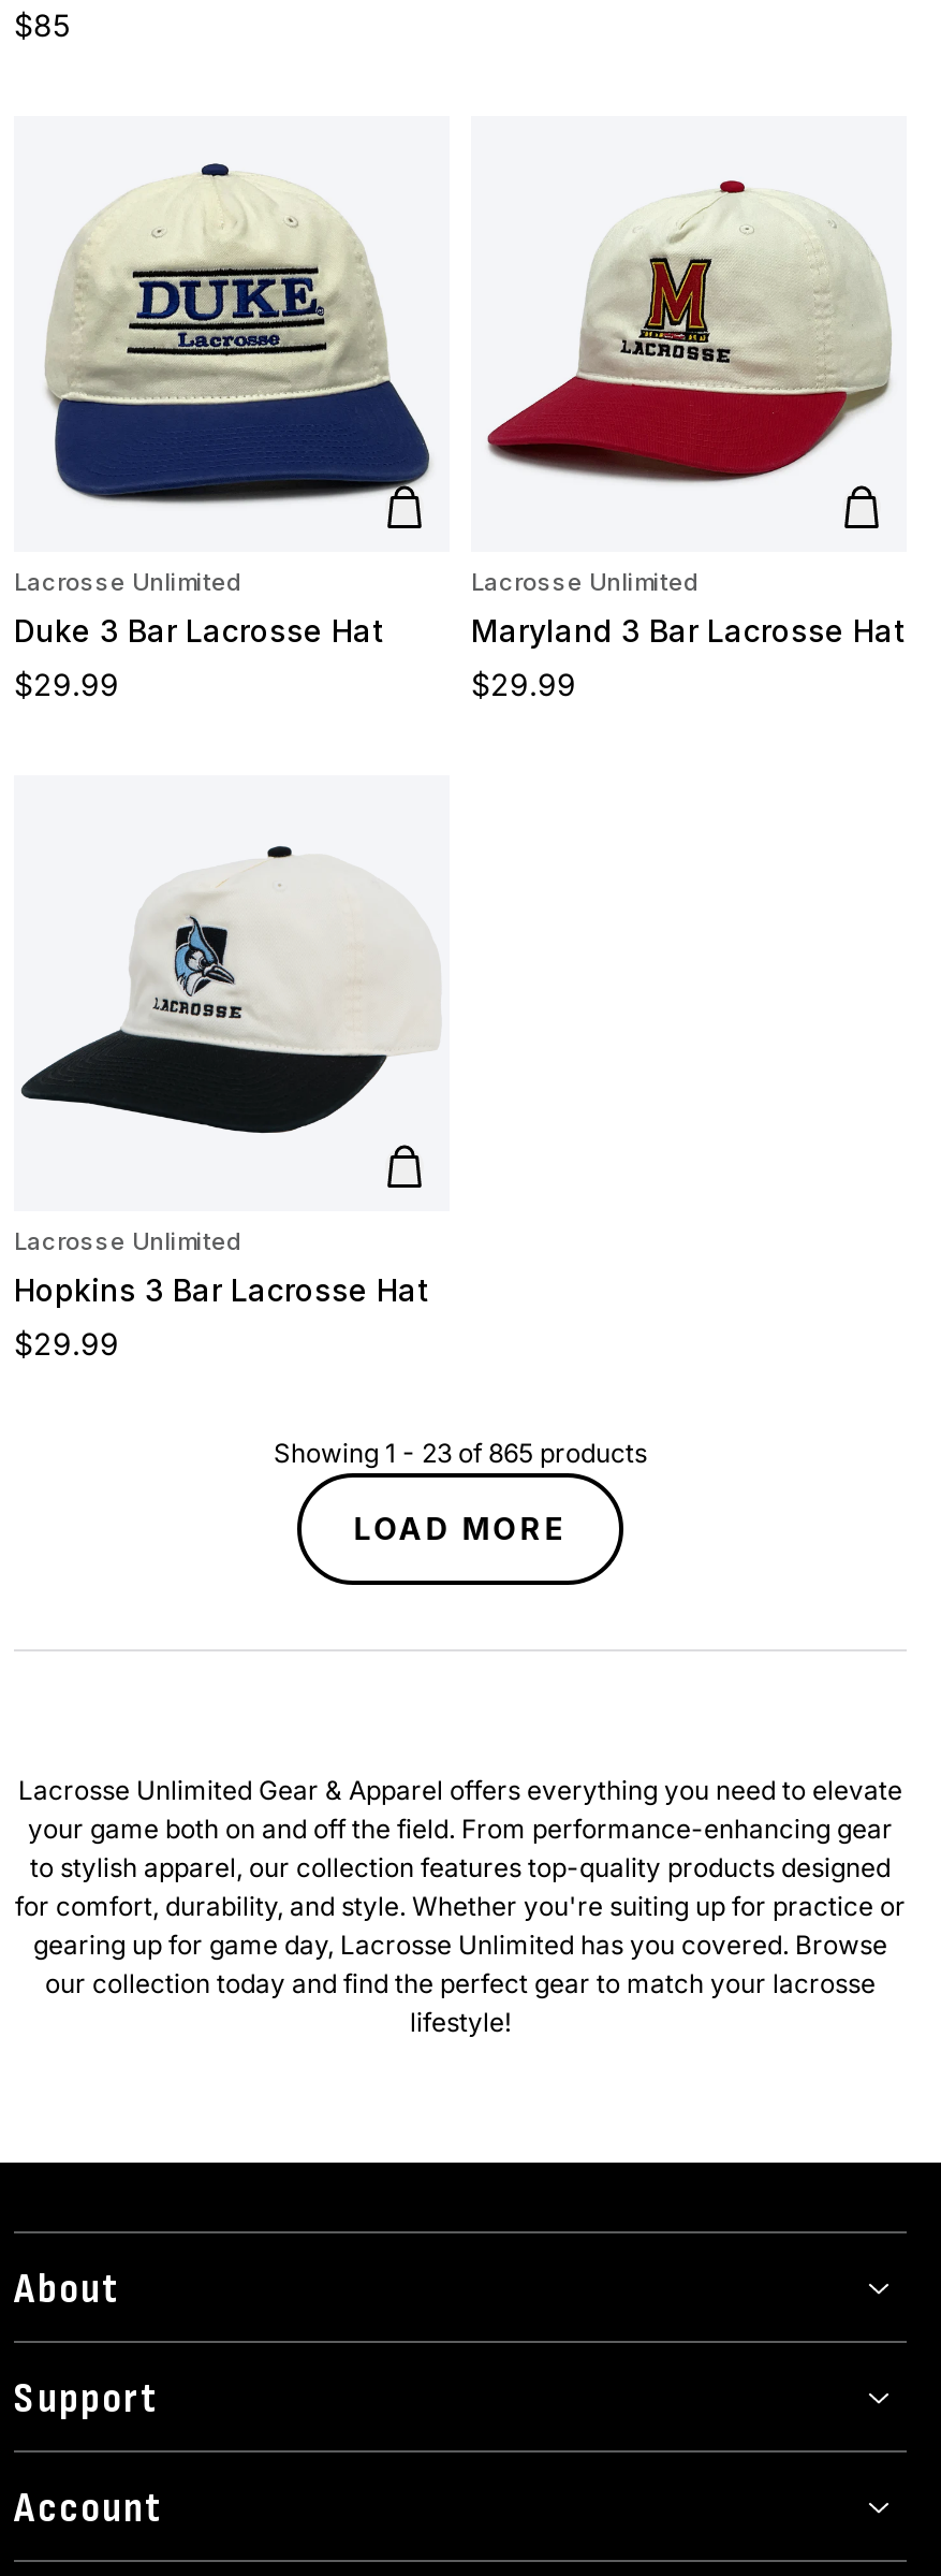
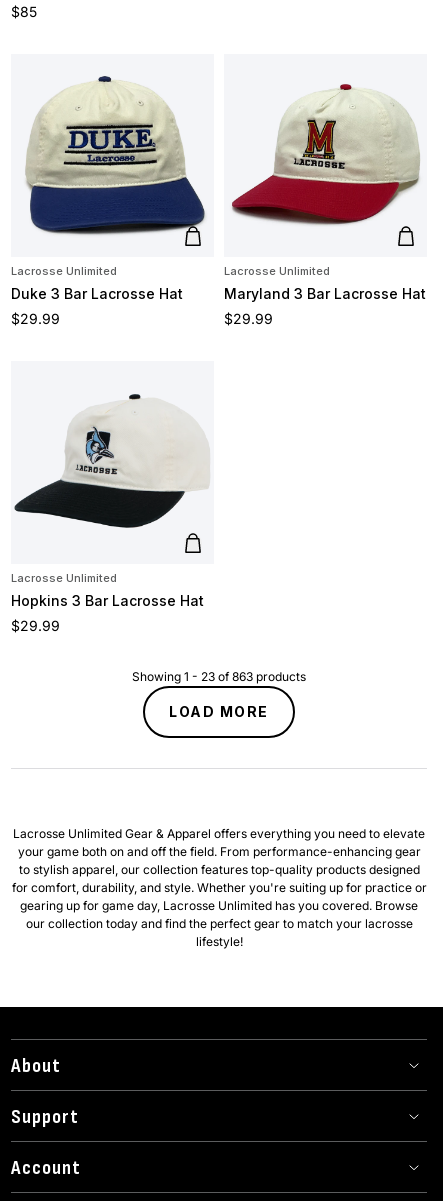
- Showing 1 - 23 of 865 products
+ Showing 1 - 23 of 863 products
